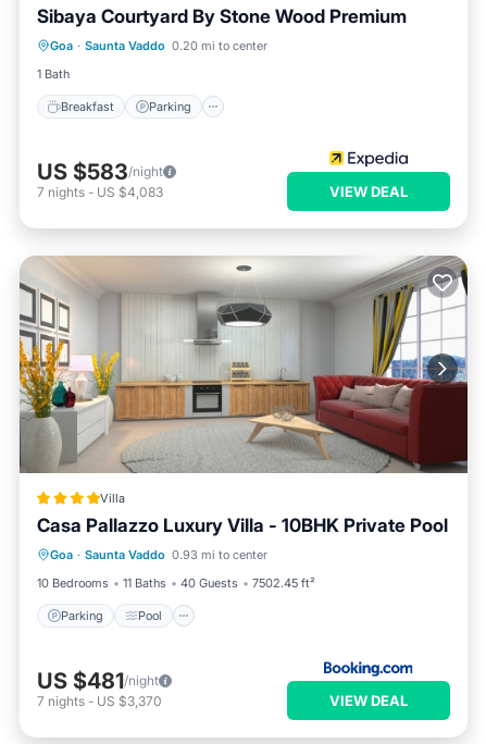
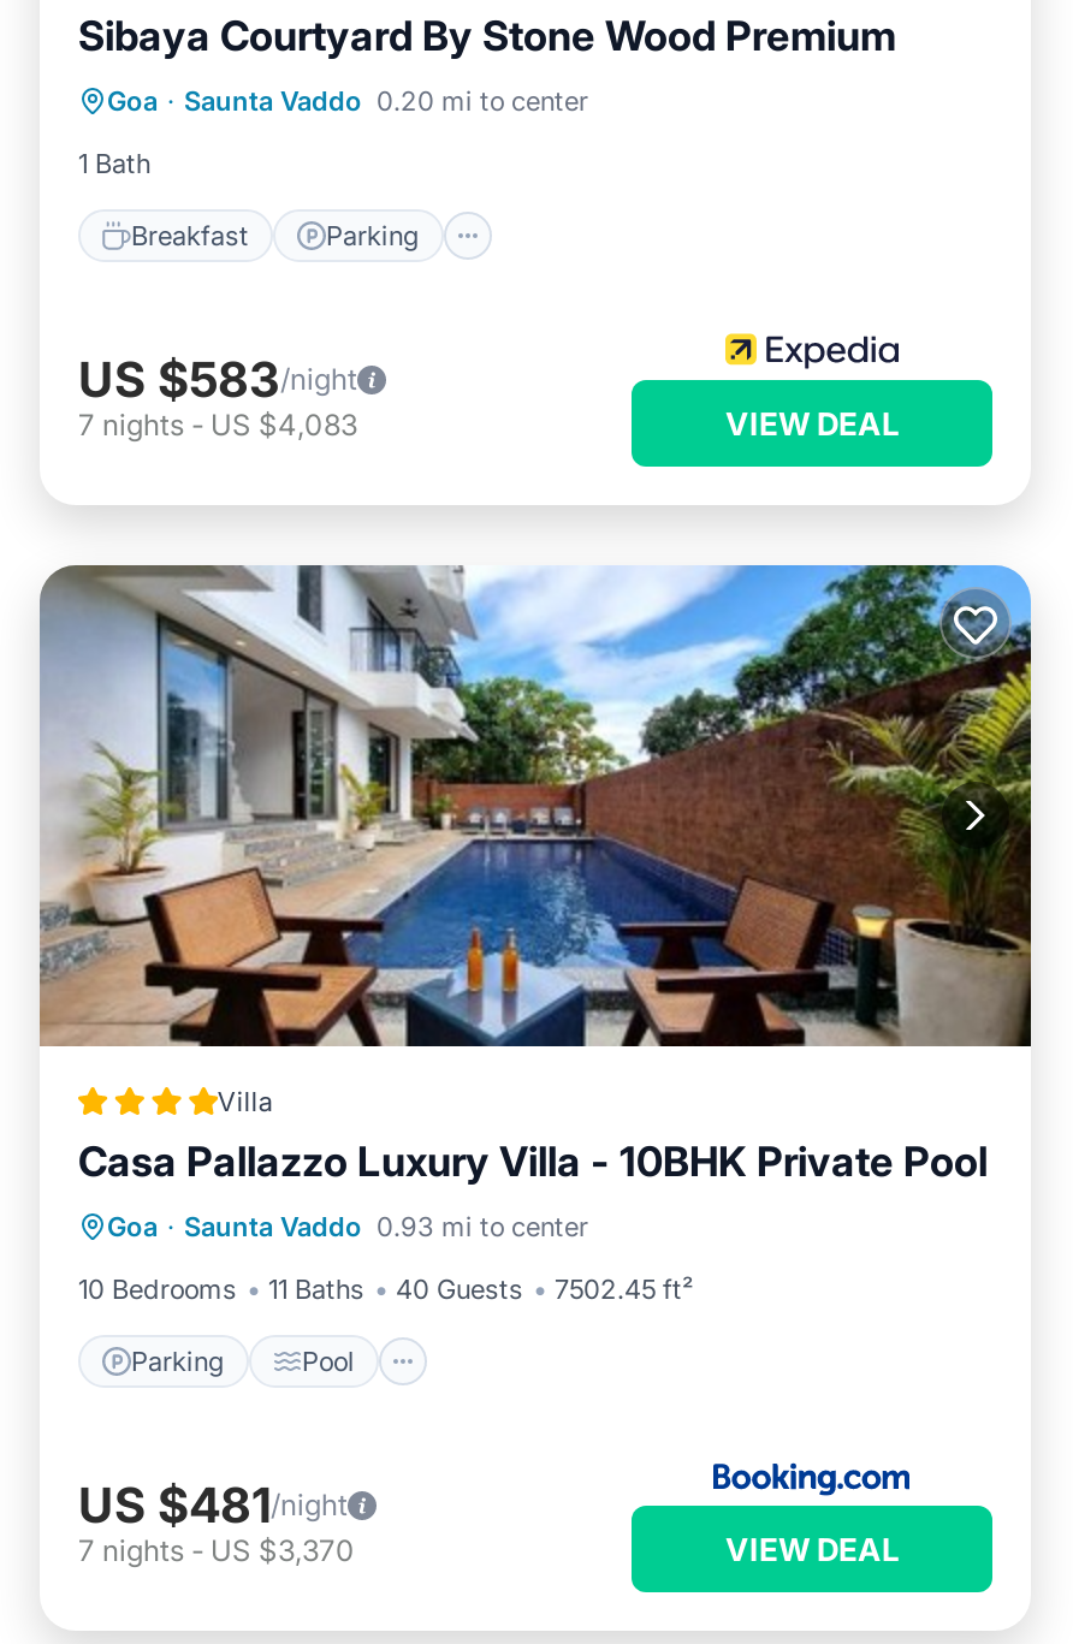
- [image]
+ [image]
